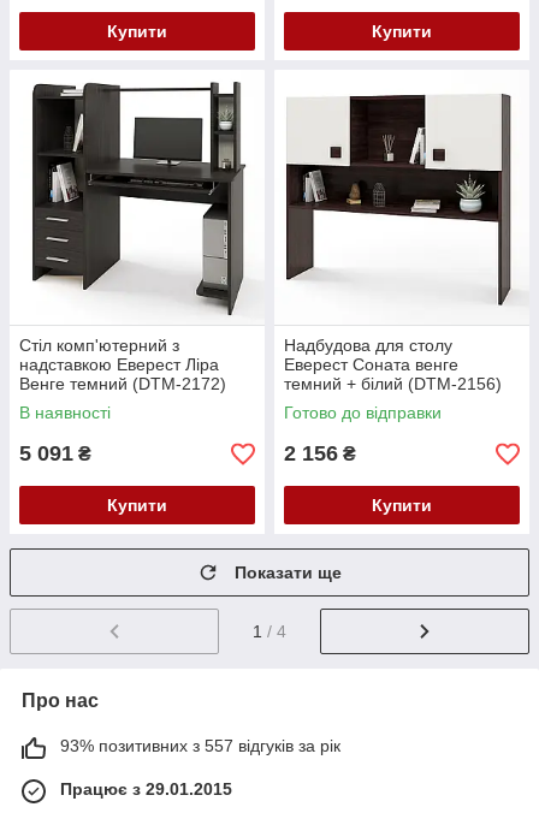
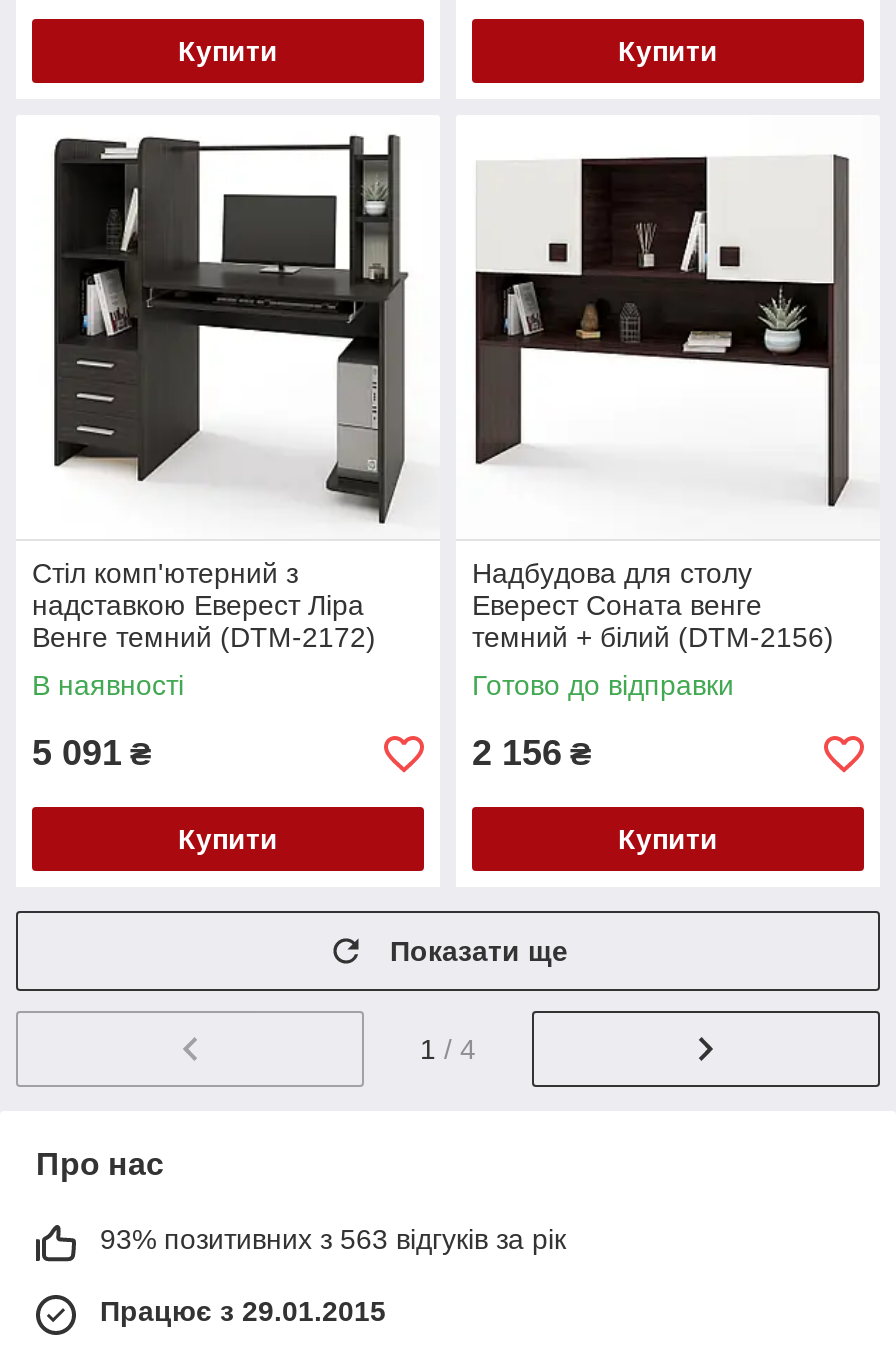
- 93% позитивних з 557 відгуків за рік
+ 93% позитивних з 563 відгуків за рік
